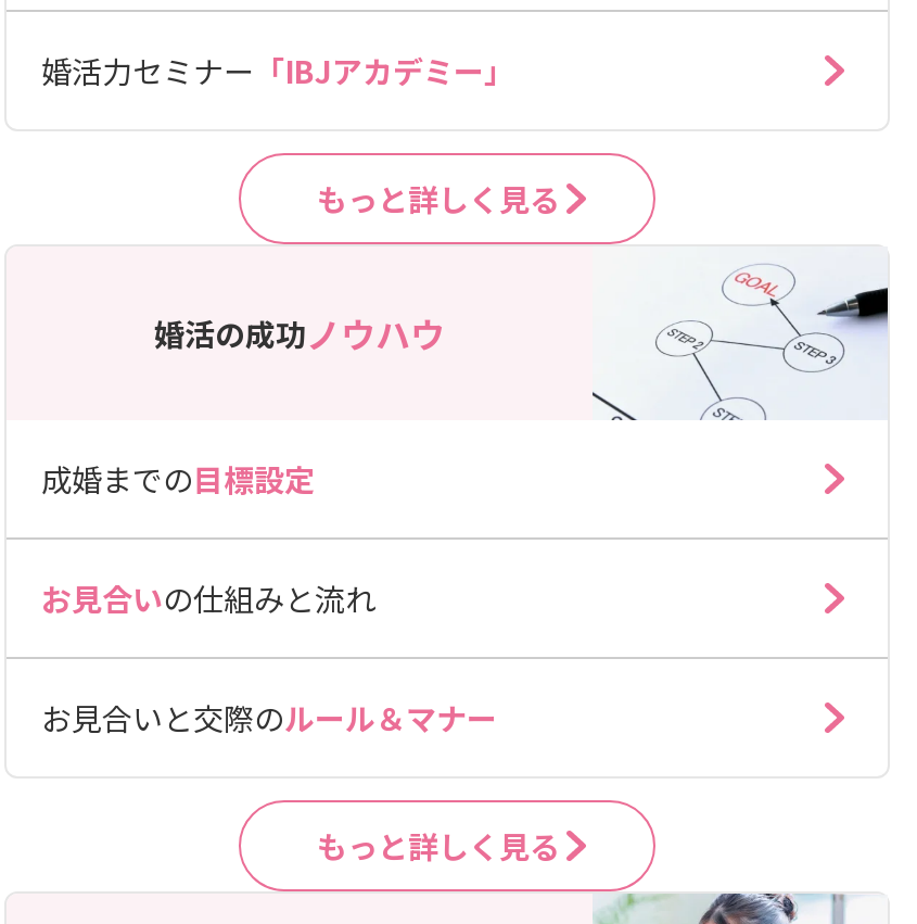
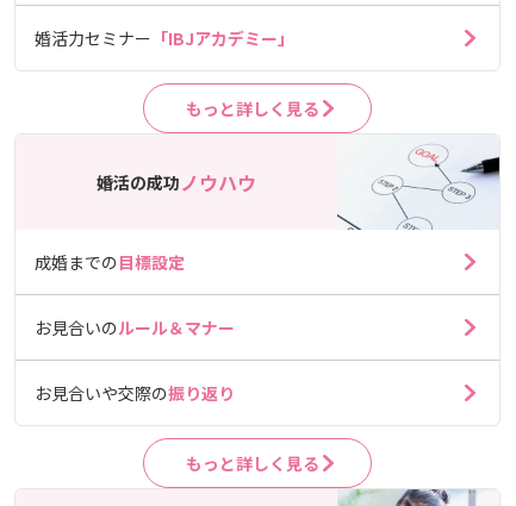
- お見合いの仕組みと流れ
+ お見合いのルール＆マナー

- お見合いと交際のルール＆マナー
+ お見合いや交際の振り返り
